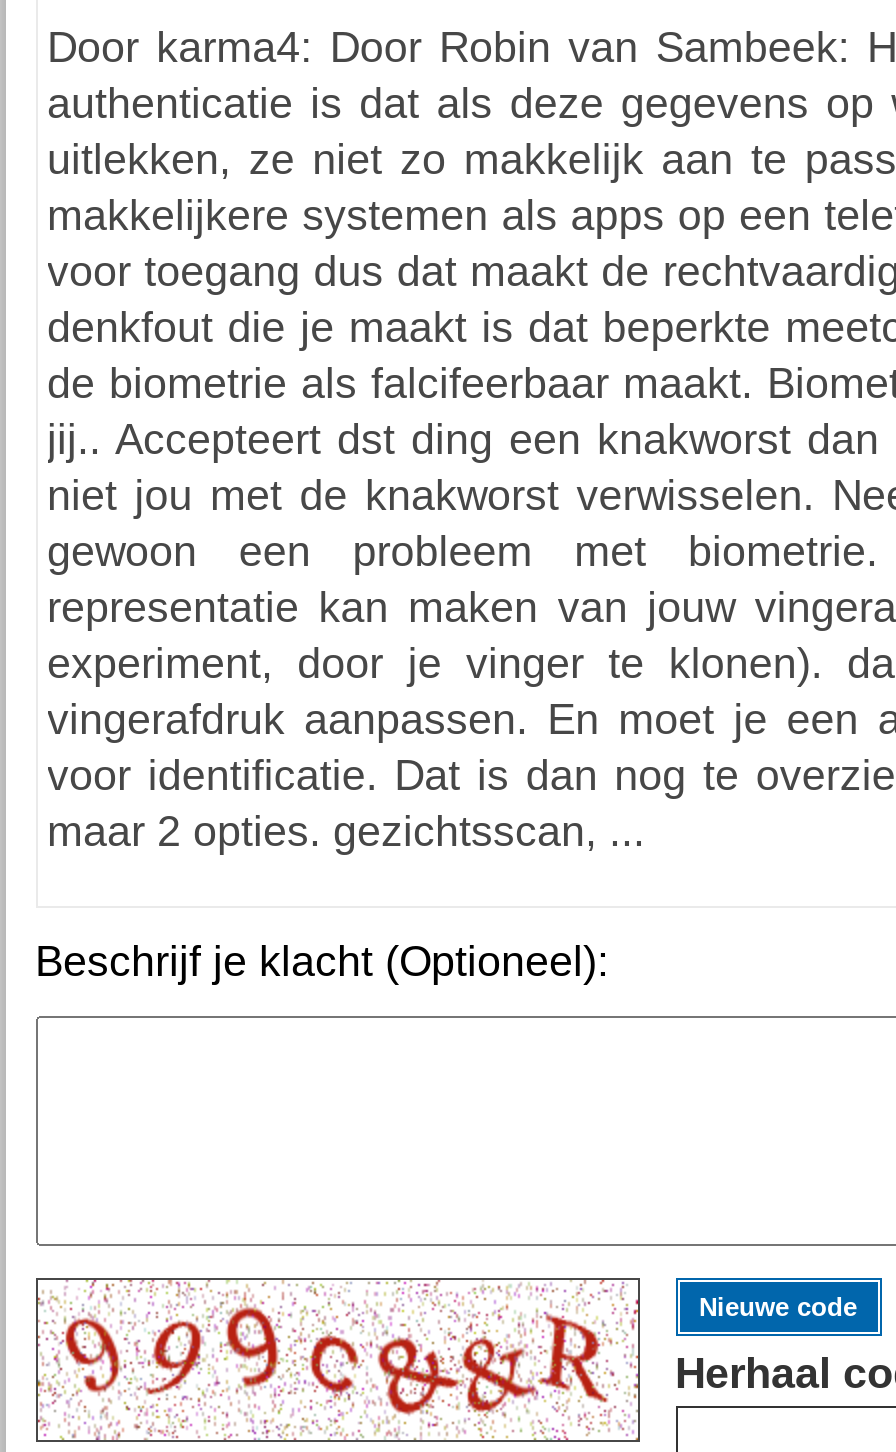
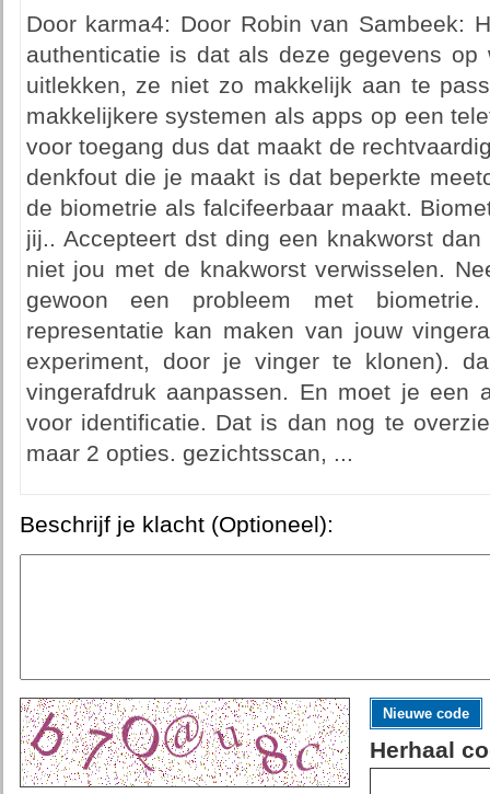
- [image]
+ [image]
